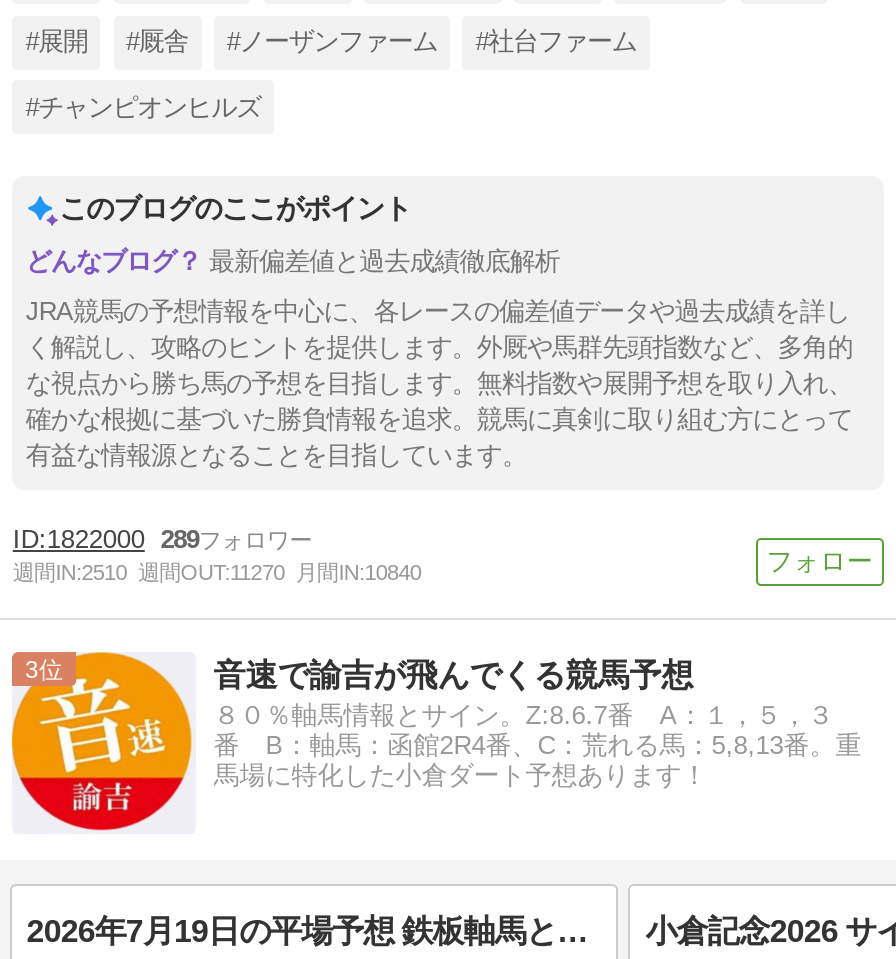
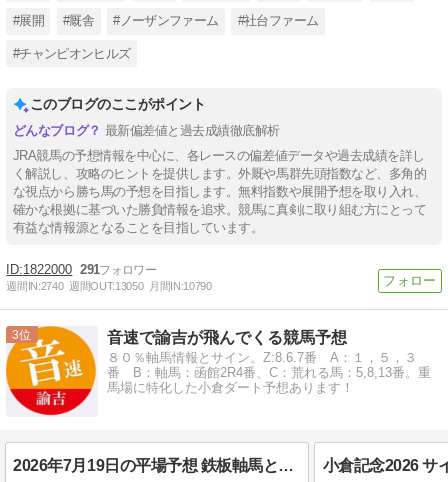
- 1822000 289
+ 1822000 291

- 週間IN:2510 週間OUT:11270 月間IN:10840
+ 週間IN:2740 週間OUT:13050 月間IN:10790
